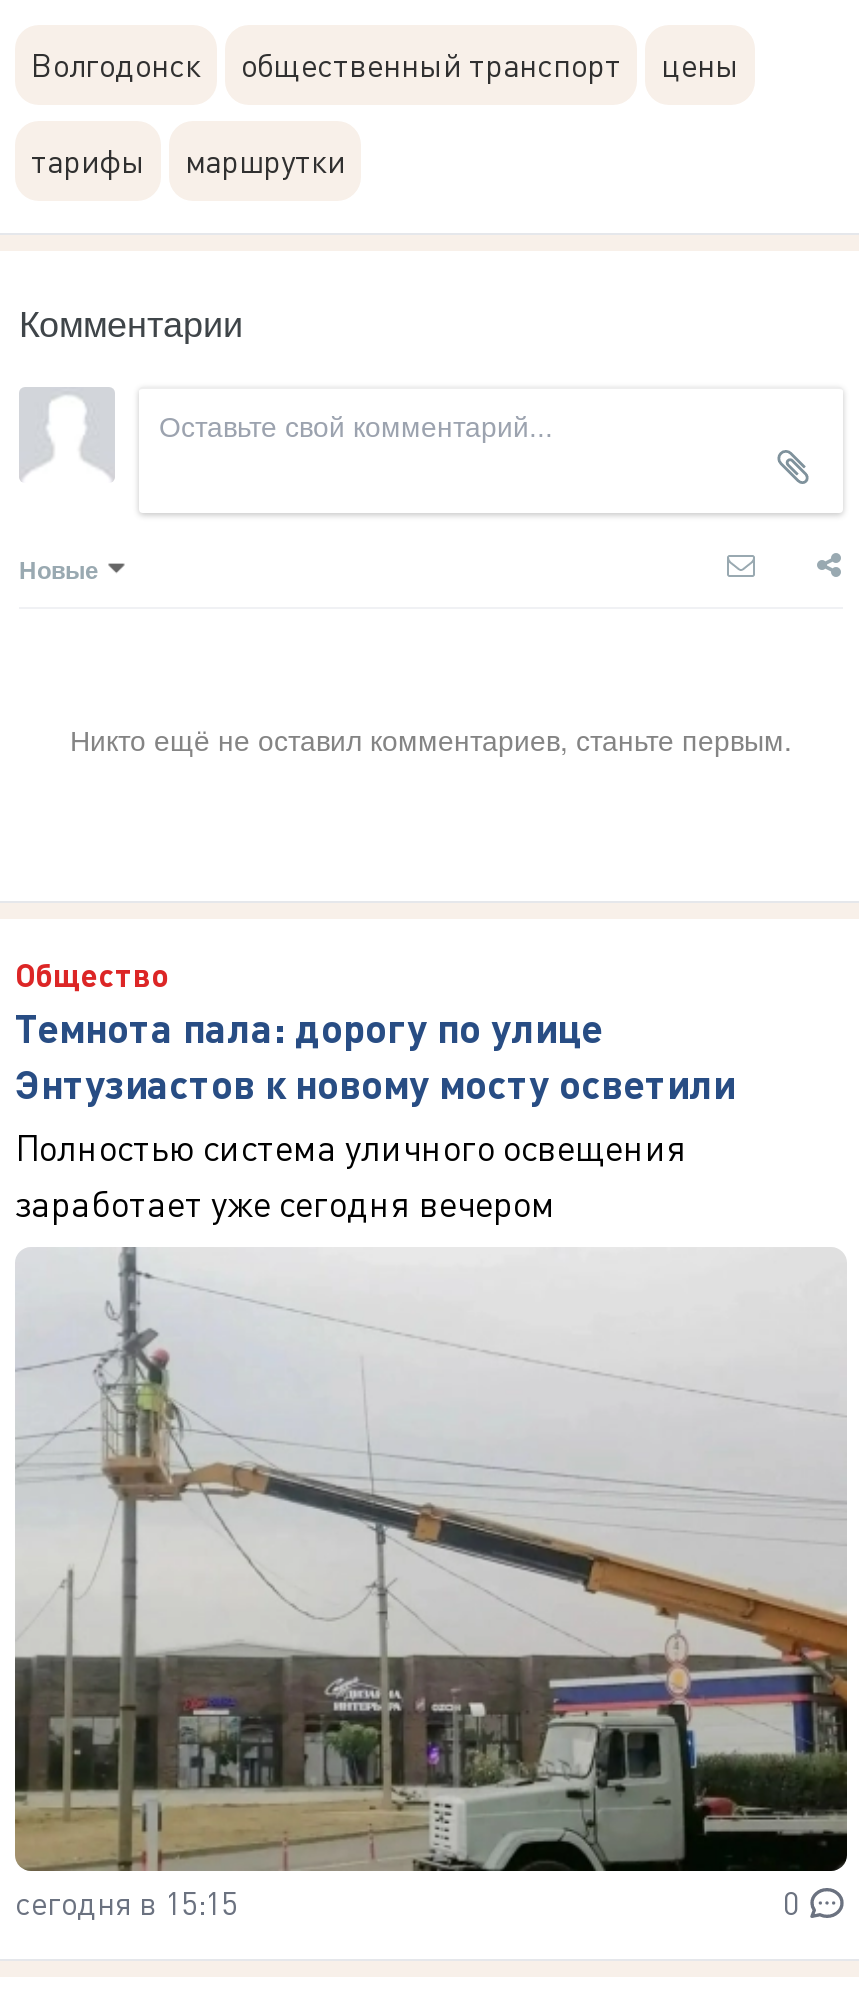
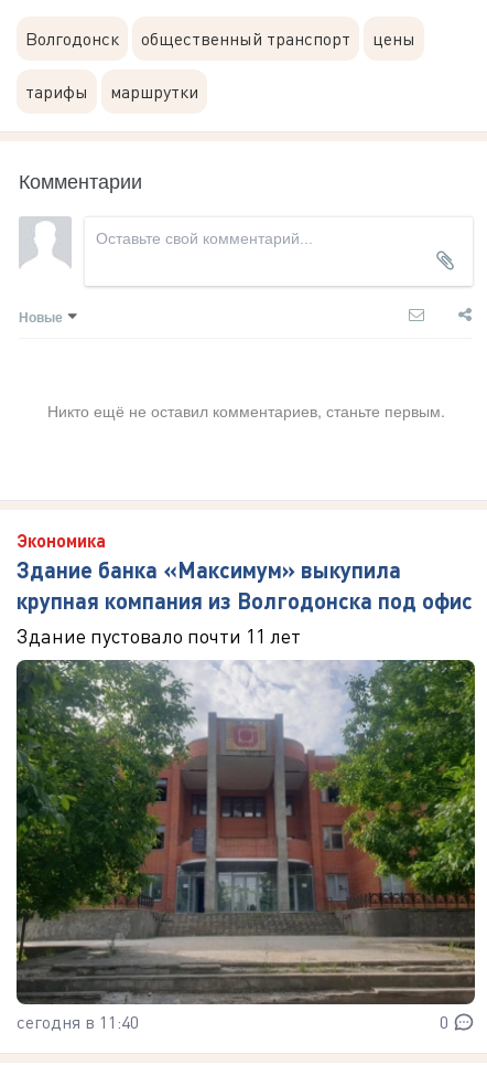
- Общество
- Темнота пала: дорогу по улице
- Энтузиастов к новому мосту осветили
- Полностью система уличного освещения
- заработает уже сегодня вечером
+ Экономика
+ Здание банка «Максимум» выкупила
+ крупная компания из Волгодонска под офис
+ Здание пустовало почти 11 лет

- [image]
- сегодня в 15:15
+ [image]
+ сегодня в 11:40
